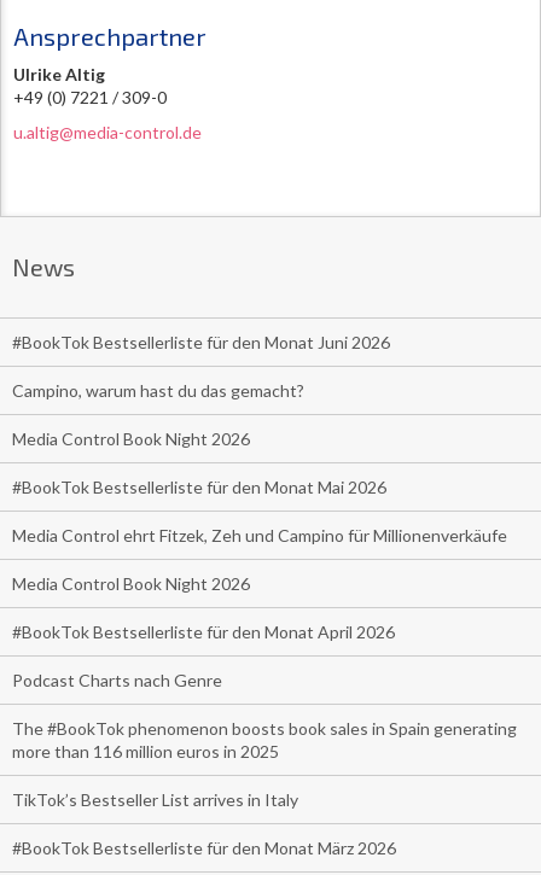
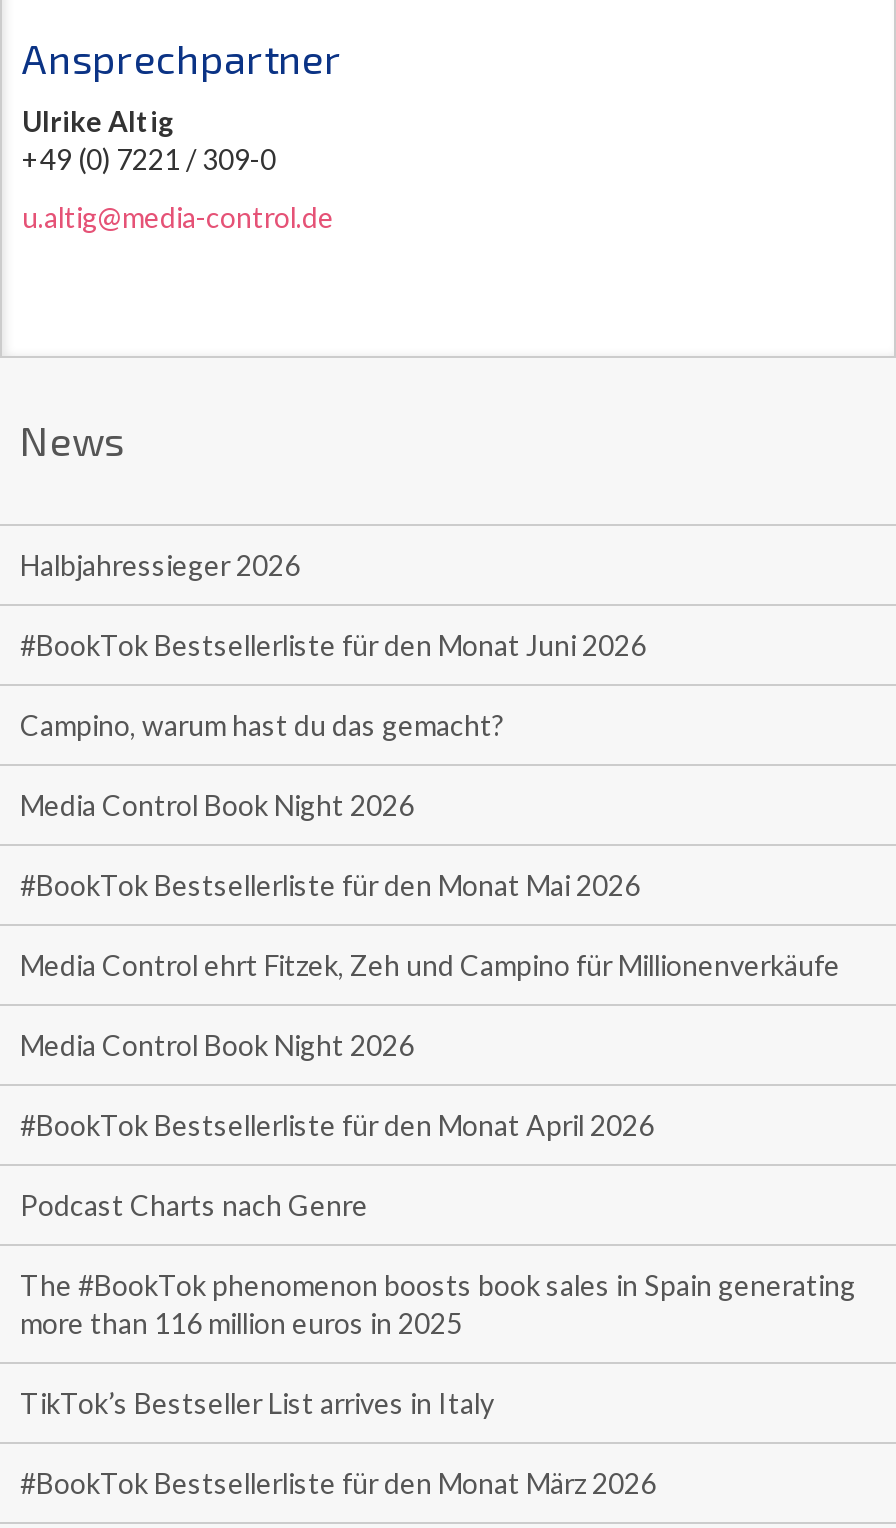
+ Halbjahressieger 2026
